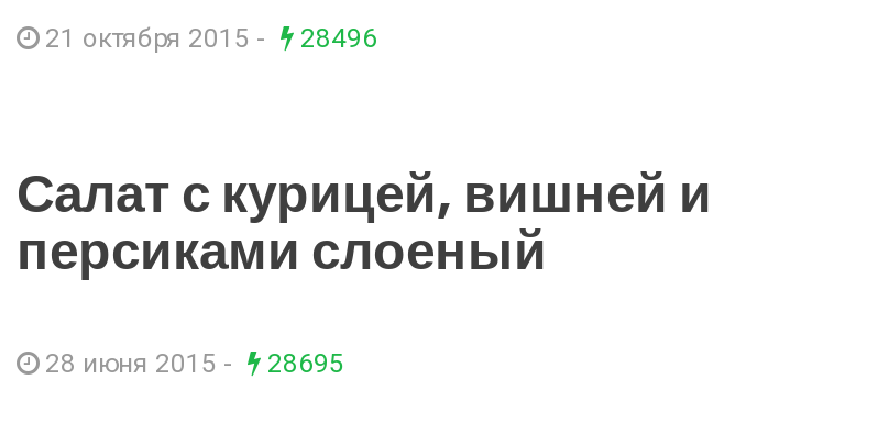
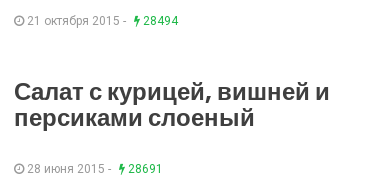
- 21 октября 2015 - 28496
+ 21 октября 2015 - 28494

- 28 июня 2015 - 28695
+ 28 июня 2015 - 28691
